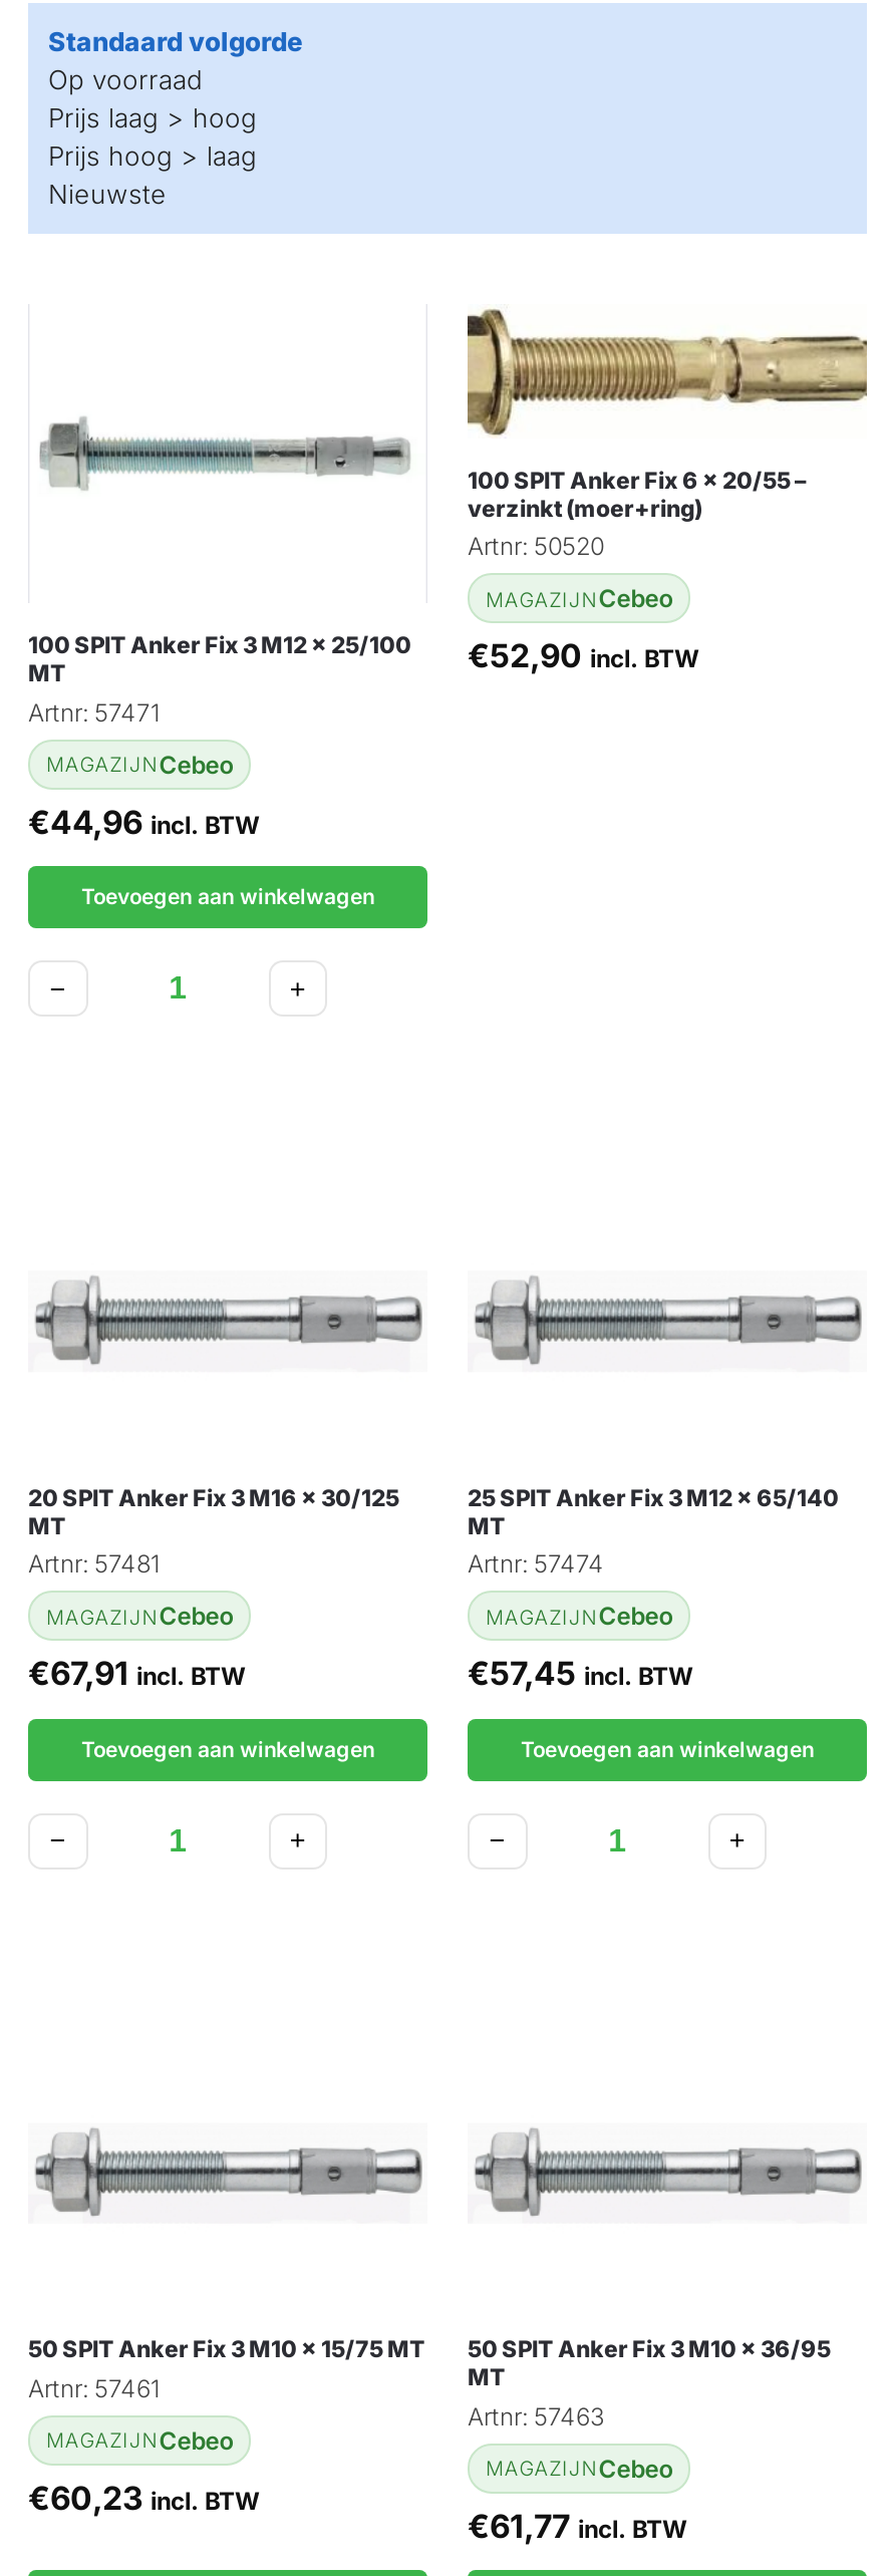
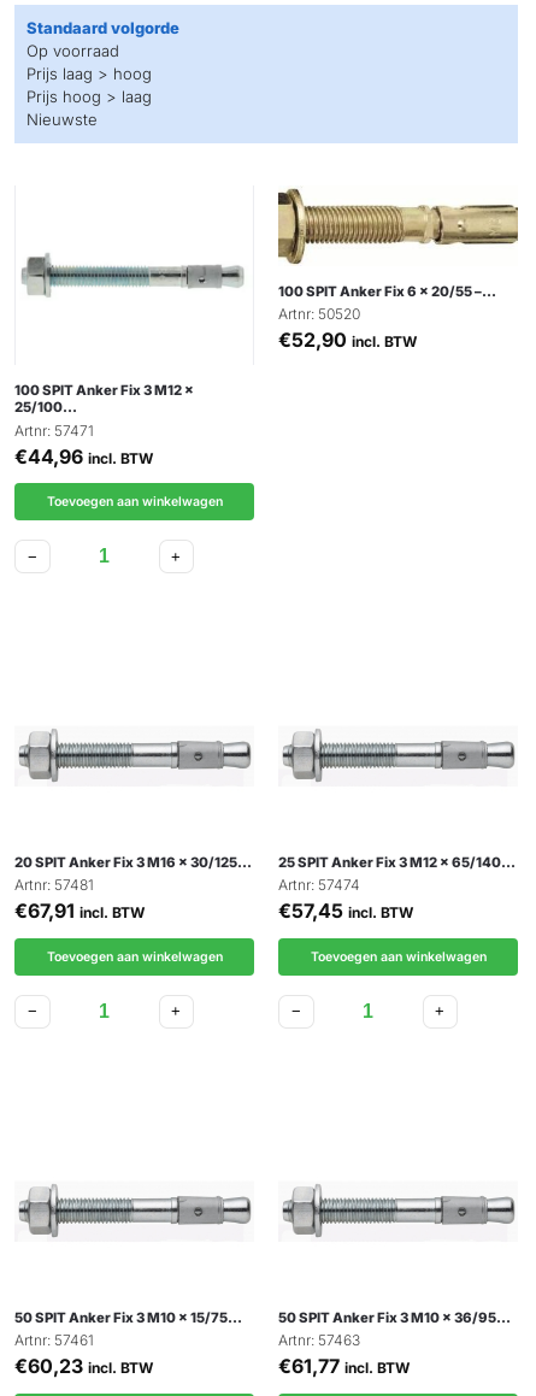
- 100 SPIT Anker Fix 6 x 20/55 –
- verzinkt (moer+ring)
+ 100 SPIT Anker Fix 6 x 20/55 –…

- MAGAZIJNCebeo

- 100 SPIT Anker Fix 3 M12 x 25/100
- MT
+ 100 SPIT Anker Fix 3 M12 x
+ 25/100…

- MAGAZIJNCebeo

- 20 SPIT Anker Fix 3 M16 x 30/125
- MT
+ 20 SPIT Anker Fix 3 M16 x 30/125…

- 25 SPIT Anker Fix 3 M12 x 65/140
- MT
+ 25 SPIT Anker Fix 3 M12 x 65/140…

- MAGAZIJNCebeo

- MAGAZIJNCebeo

- 50 SPIT Anker Fix 3 M10 x 15/75 MT
+ 50 SPIT Anker Fix 3 M10 x 15/75…

- 50 SPIT Anker Fix 3 M10 x 36/95
- MT
+ 50 SPIT Anker Fix 3 M10 x 36/95…

- MAGAZIJNCebeo

- MAGAZIJNCebeo
